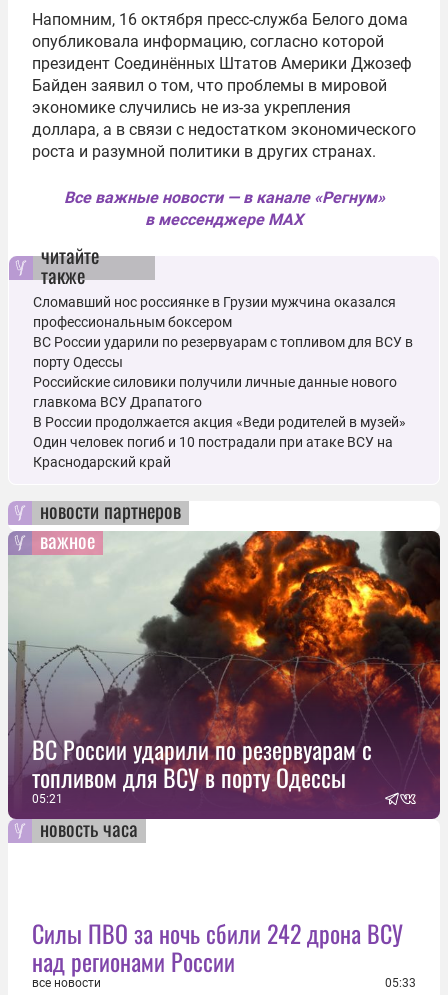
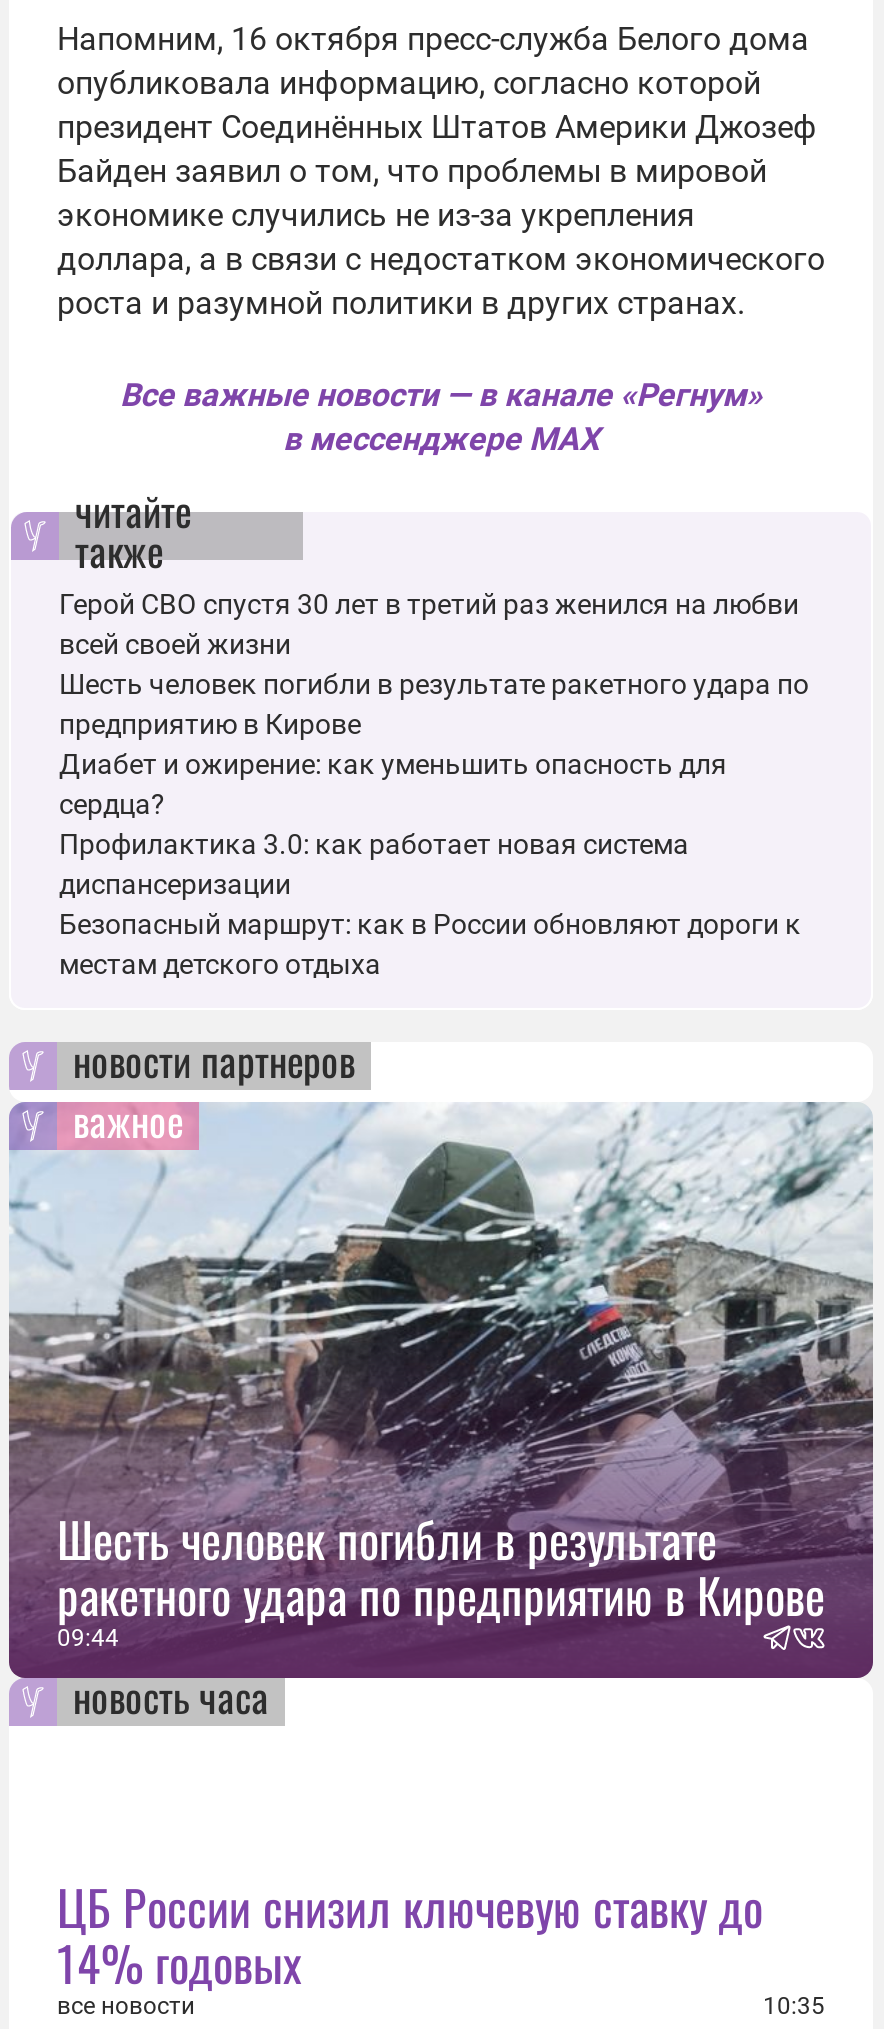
- Сломавший нос россиянке в Грузии мужчина оказался
- профессиональным боксером
- ВС России ударили по резервуарам с топливом для ВСУ в
- порту Одессы
- Российские силовики получили личные данные нового
- главкома ВСУ Драпатого
- В России продолжается акция «Веди родителей в музей»
- Один человек погиб и 10 пострадали при атаке ВСУ на
- Краснодарский край
+ Герой СВО спустя 30 лет в третий раз женился на любви
+ всей своей жизни
+ Шесть человек погибли в результате ракетного удара по
+ предприятию в Кирове
+ Диабет и ожирение: как уменьшить опасность для
+ сердца?
+ Профилактика 3.0: как работает новая система
+ диспансеризации
+ Безопасный маршрут: как в России обновляют дороги к
+ местам детского отдыха

- [image]
- ВС России ударили по резервуарам с
- топливом для ВСУ в порту Одессы
- 05:21
+ [image]
+ Шесть человек погибли в результате
+ ракетного удара по предприятию в Кирове
+ 09:44

- Силы ПВО за ночь сбили 242 дрона ВСУ
- над регионами России
+ ЦБ России снизил ключевую ставку до
+ 14% годовых

- 05:33
+ 10:35
